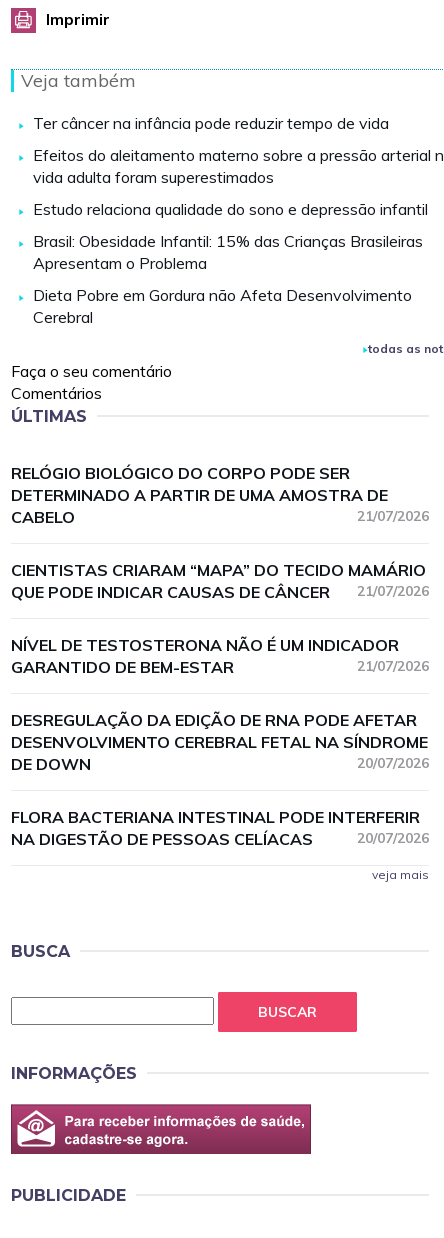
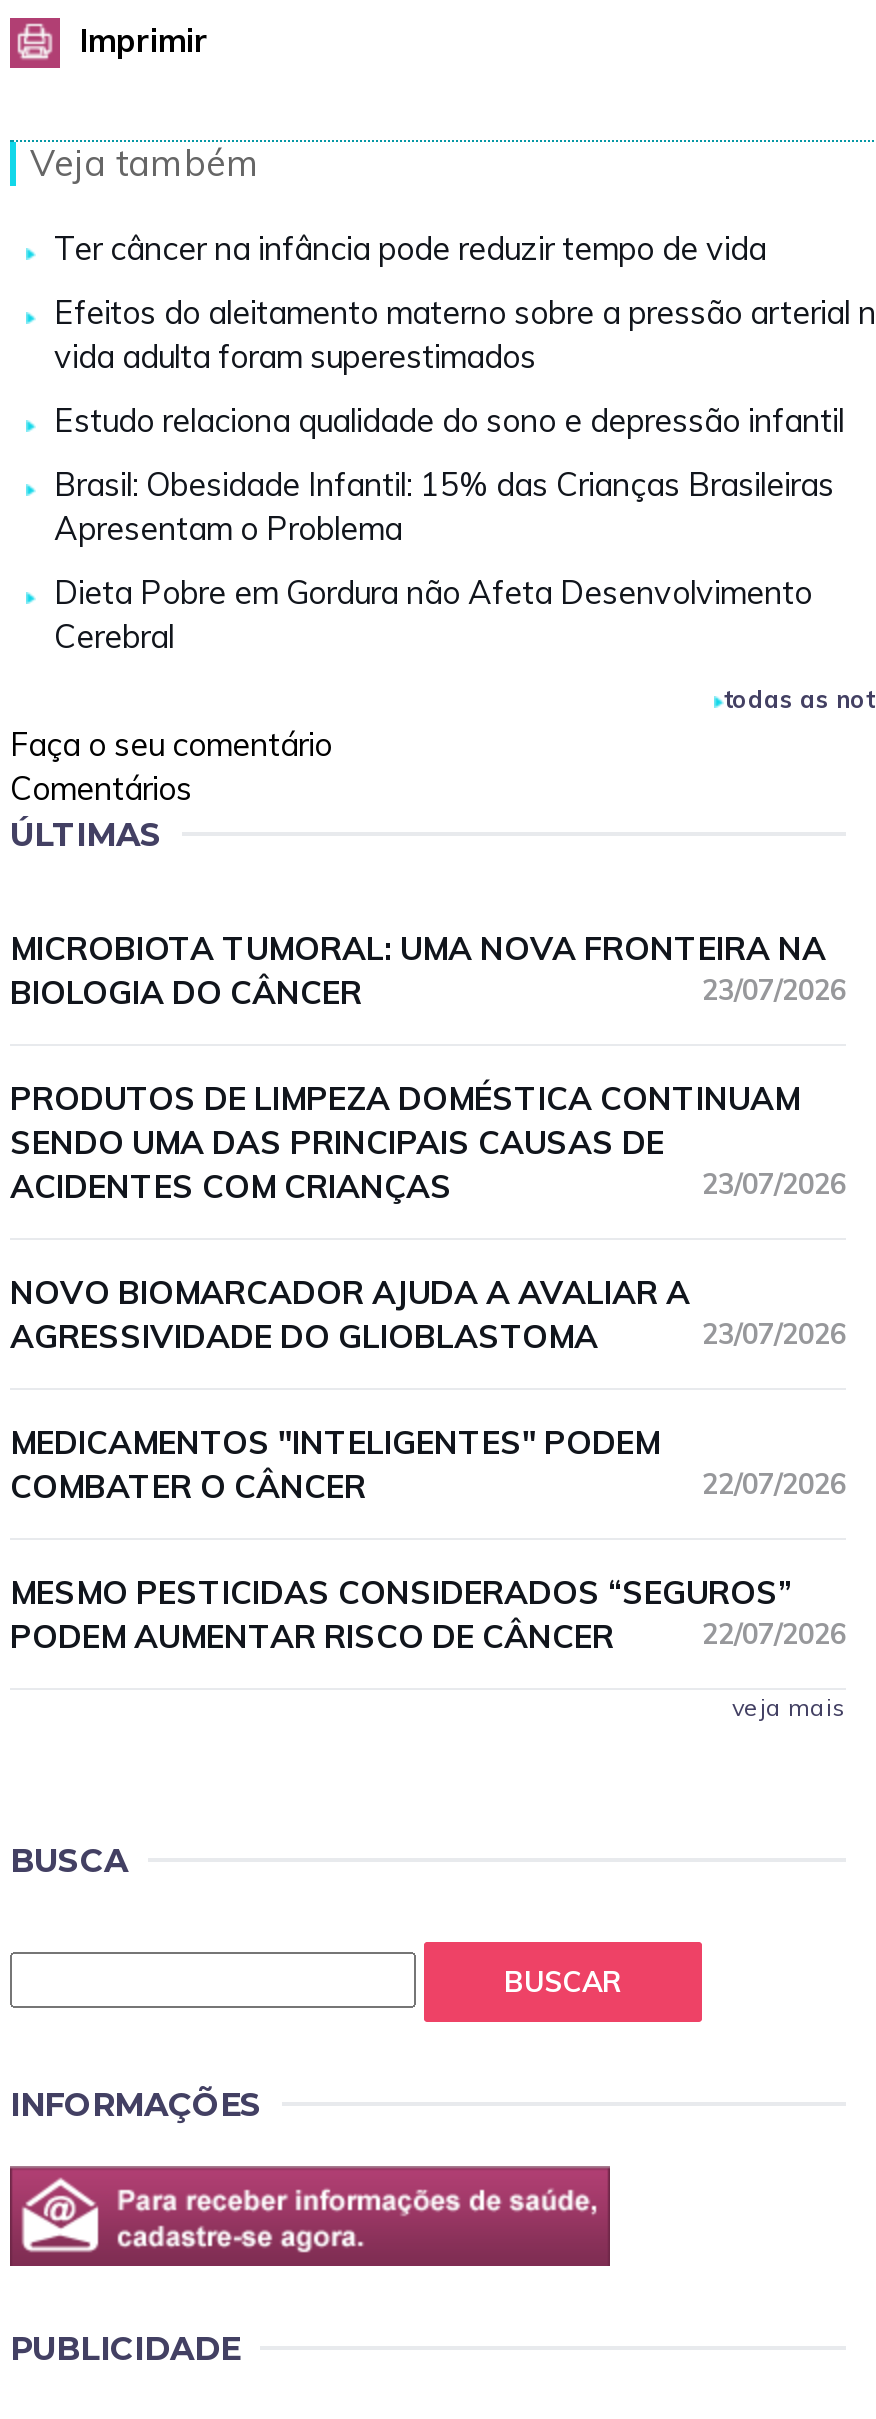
- RELÓGIO BIOLÓGICO DO CORPO PODE SER
- DETERMINADO A PARTIR DE UMA AMOSTRA DE
- CABELO
- 21/07/2026
+ MICROBIOTA TUMORAL: UMA NOVA FRONTEIRA NA
+ BIOLOGIA DO CÂNCER
+ 23/07/2026

- CIENTISTAS CRIARAM “MAPA” DO TECIDO MAMÁRIO
- QUE PODE INDICAR CAUSAS DE CÂNCER
- 21/07/2026
+ PRODUTOS DE LIMPEZA DOMÉSTICA CONTINUAM
+ SENDO UMA DAS PRINCIPAIS CAUSAS DE
+ ACIDENTES COM CRIANÇAS
+ 23/07/2026

- NÍVEL DE TESTOSTERONA NÃO É UM INDICADOR
- GARANTIDO DE BEM-ESTAR
- 21/07/2026
+ NOVO BIOMARCADOR AJUDA A AVALIAR A
+ AGRESSIVIDADE DO GLIOBLASTOMA
+ 23/07/2026

- DESREGULAÇÃO DA EDIÇÃO DE RNA PODE AFETAR
- DESENVOLVIMENTO CEREBRAL FETAL NA SÍNDROME
- DE DOWN
- 20/07/2026
+ MEDICAMENTOS "INTELIGENTES" PODEM
+ COMBATER O CÂNCER
+ 22/07/2026

- FLORA BACTERIANA INTESTINAL PODE INTERFERIR
- NA DIGESTÃO DE PESSOAS CELÍACAS
- 20/07/2026
+ MESMO PESTICIDAS CONSIDERADOS “SEGUROS”
+ PODEM AUMENTAR RISCO DE CÂNCER
+ 22/07/2026
